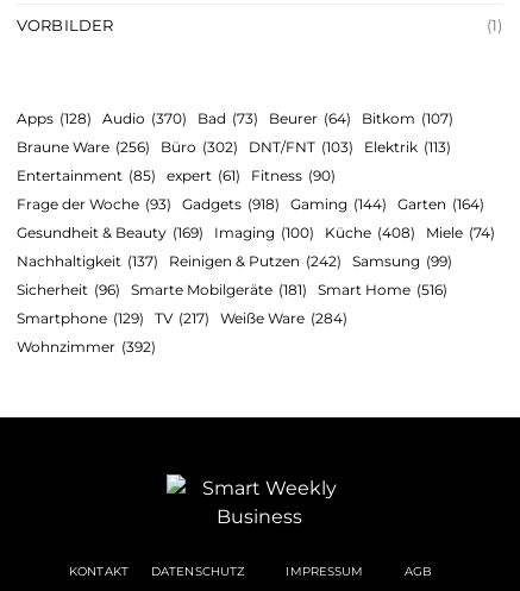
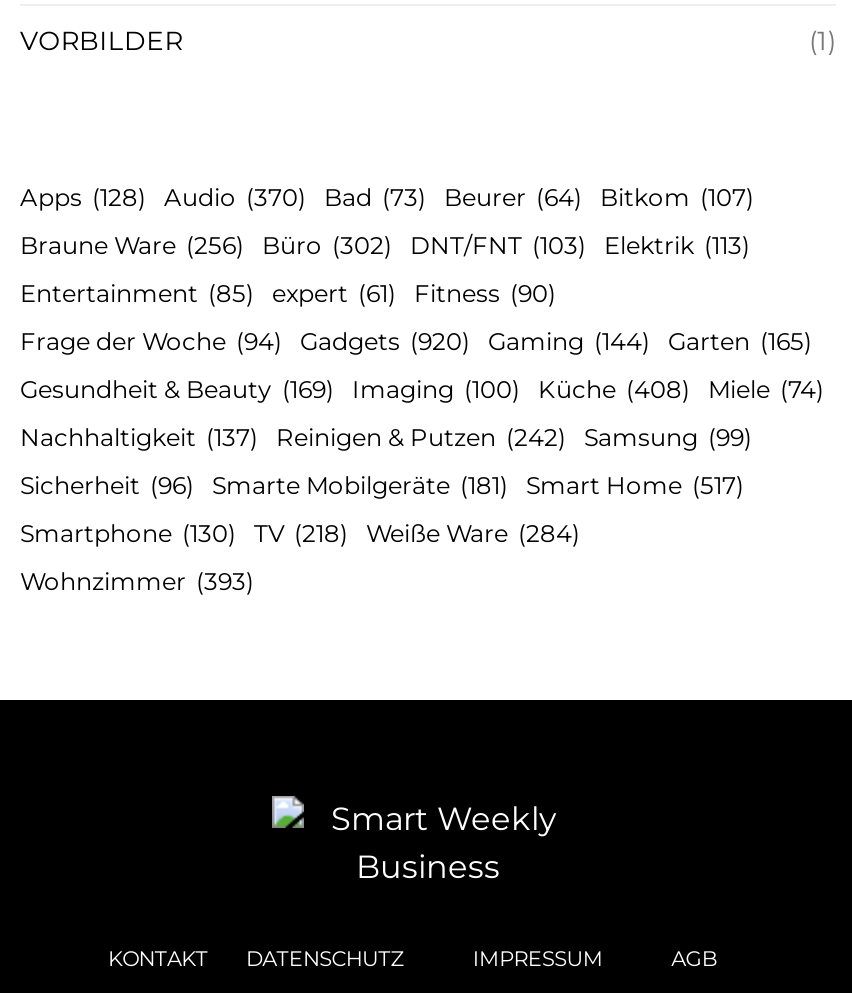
- Frage der Woche (93) Gadgets (918) Gaming (144) Garten (164)
+ Frage der Woche (94) Gadgets (920) Gaming (144) Garten (165)

- Sicherheit (96) Smarte Mobilgeräte (181) Smart Home (516)
+ Sicherheit (96) Smarte Mobilgeräte (181) Smart Home (517)

- Smartphone (129) TV (217) Weiße Ware (284)
+ Smartphone (130) TV (218) Weiße Ware (284)

- Wohnzimmer (392)
+ Wohnzimmer (393)
